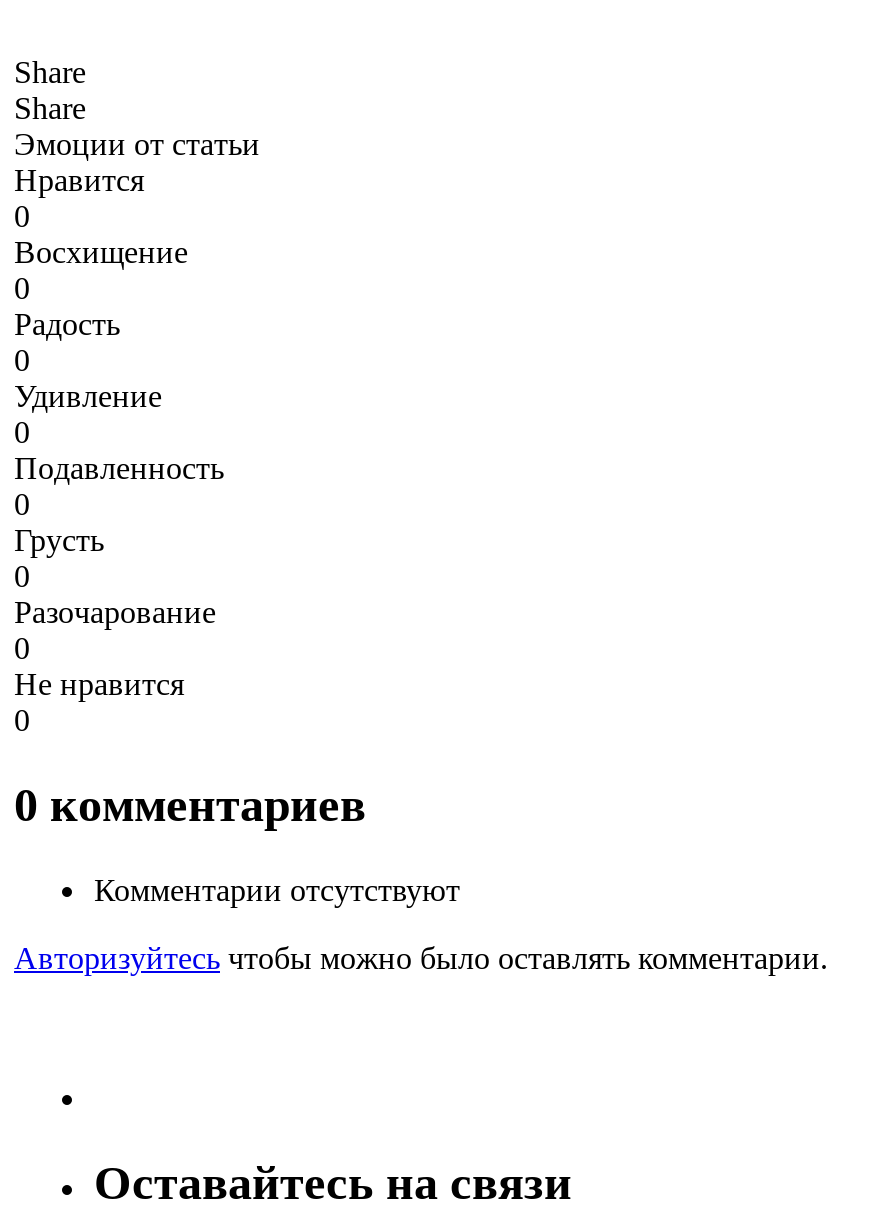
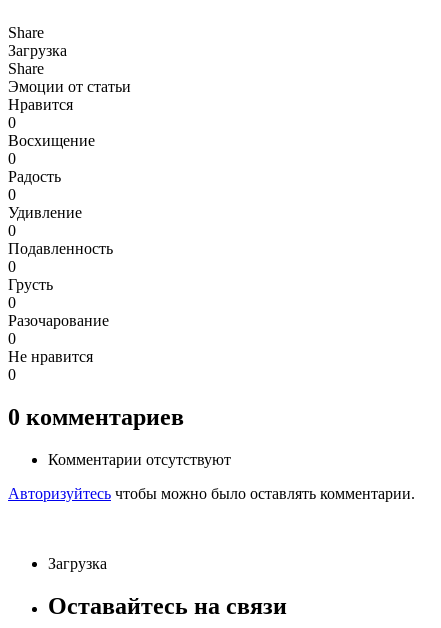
+ Загрузка

+ Загрузка
